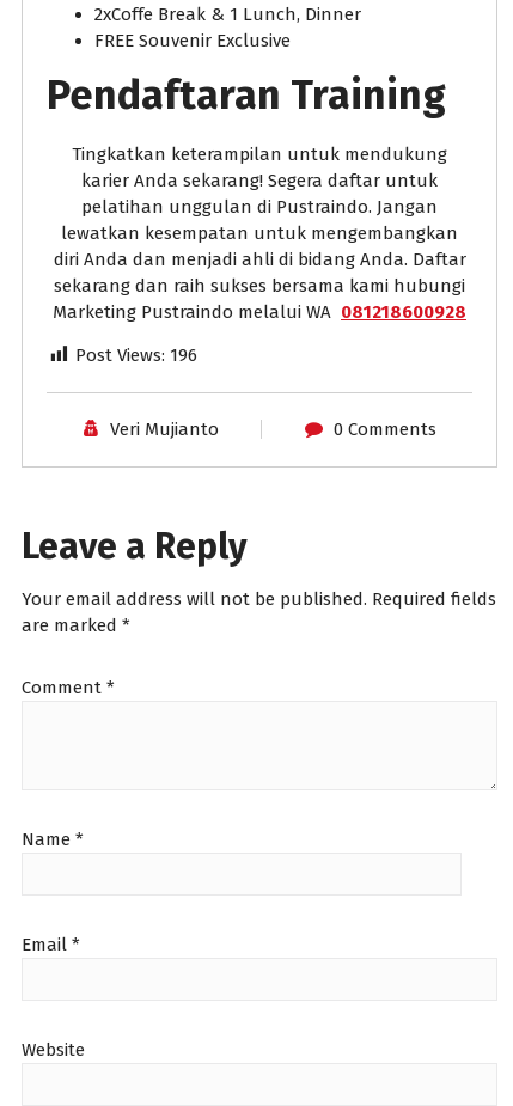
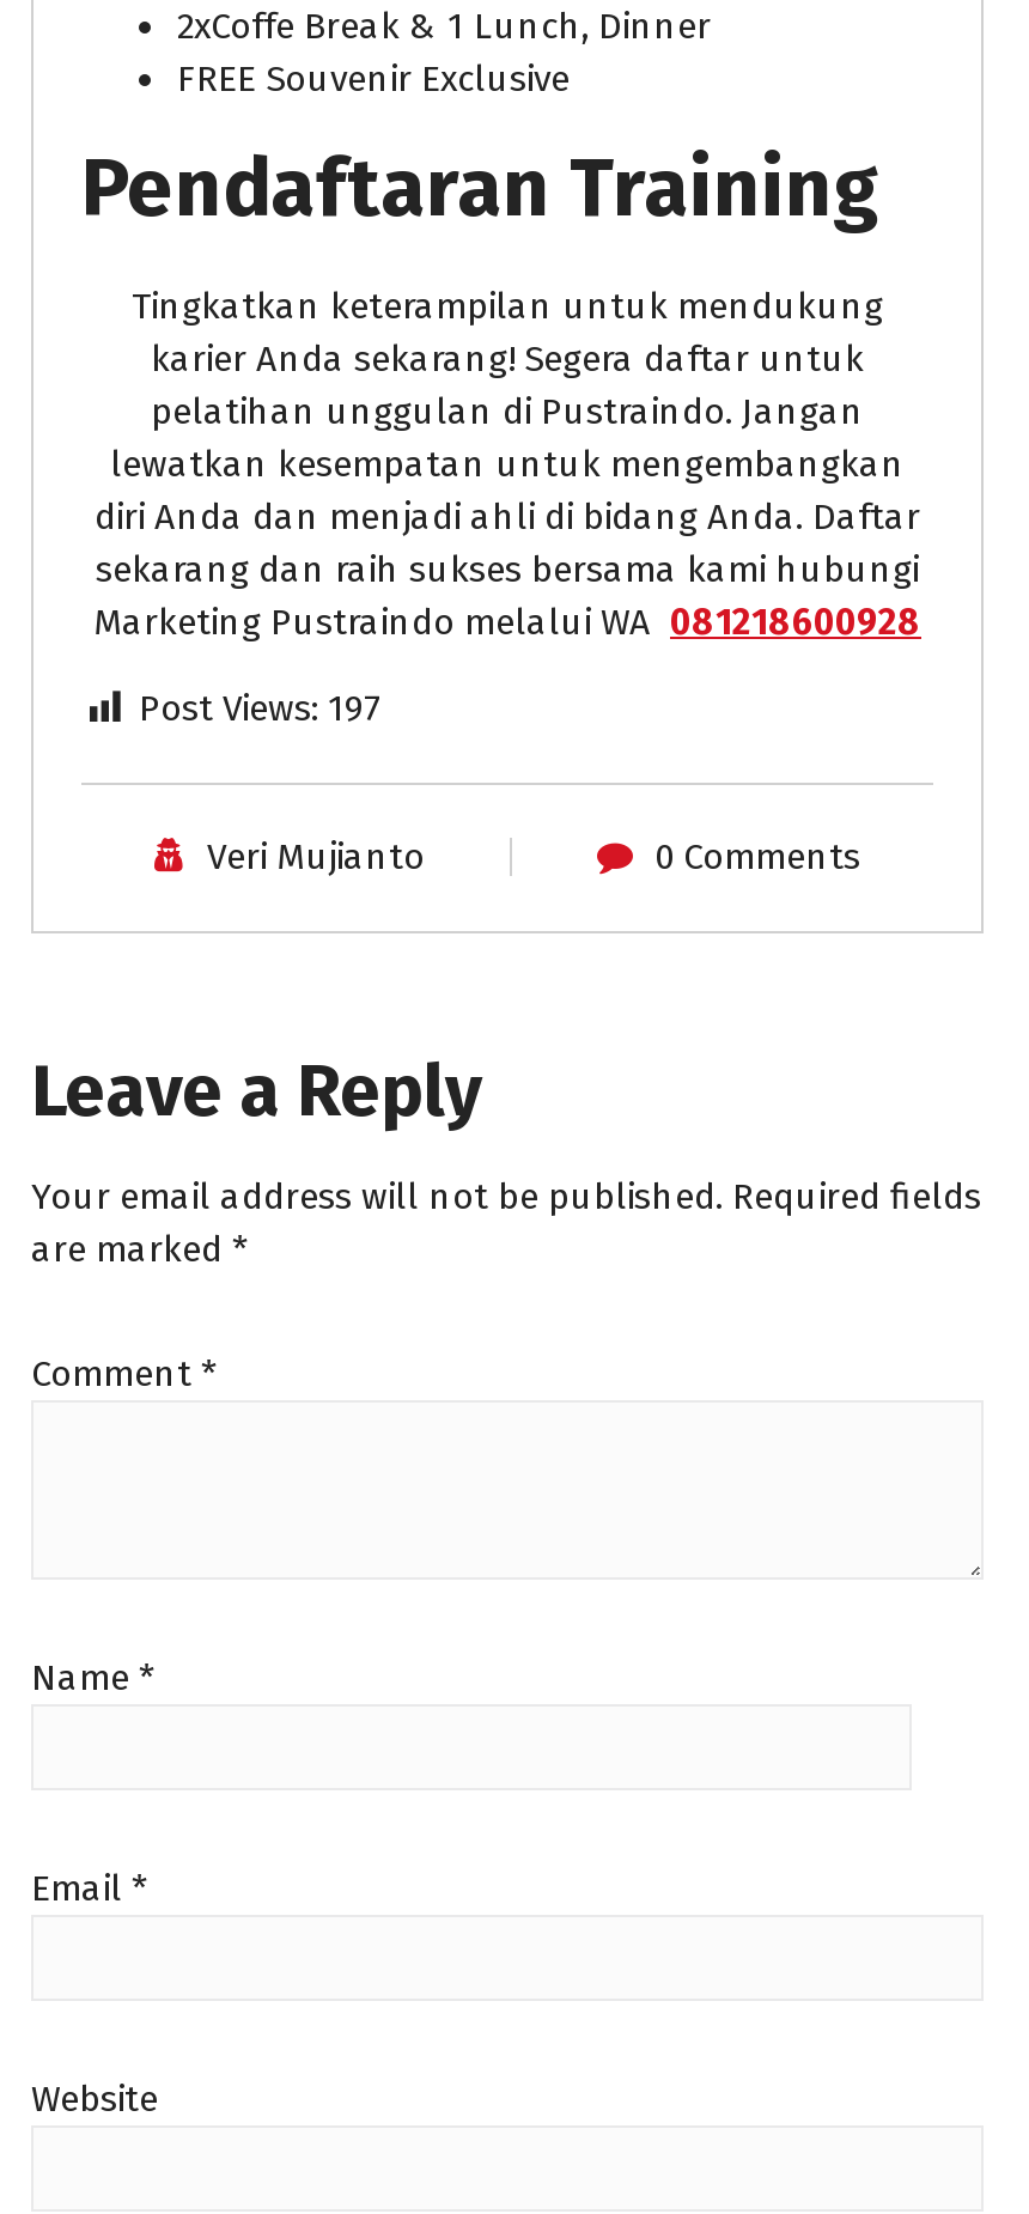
- Post Views: 196
+ Post Views: 197
